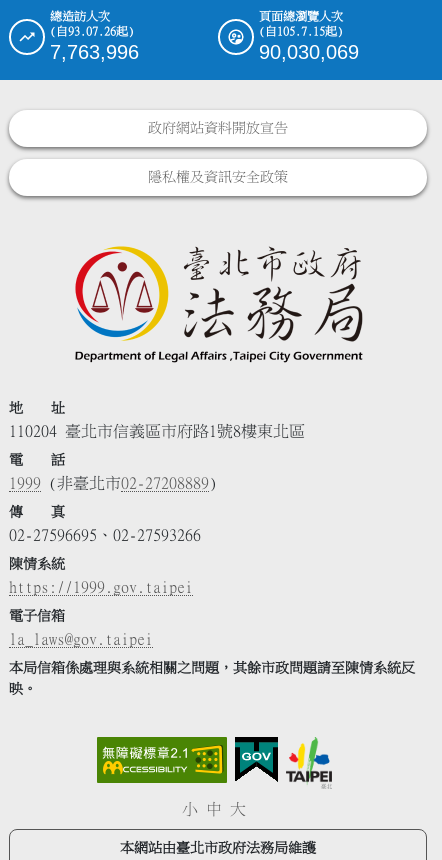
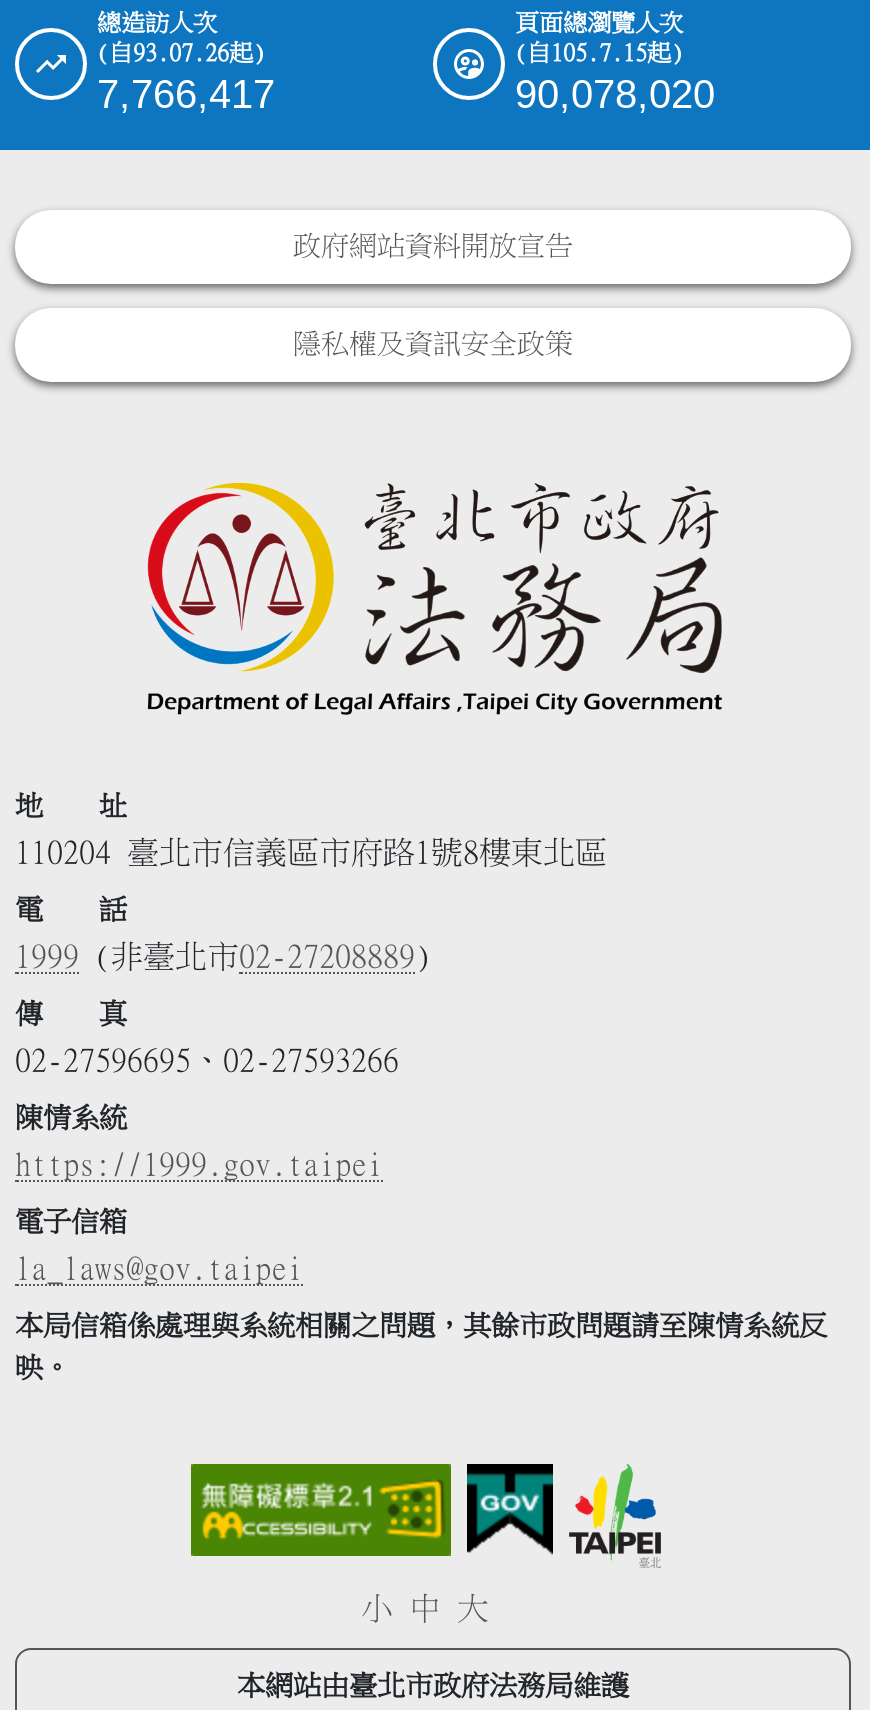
- 7,763,996
+ 7,766,417

- 90,030,069
+ 90,078,020
